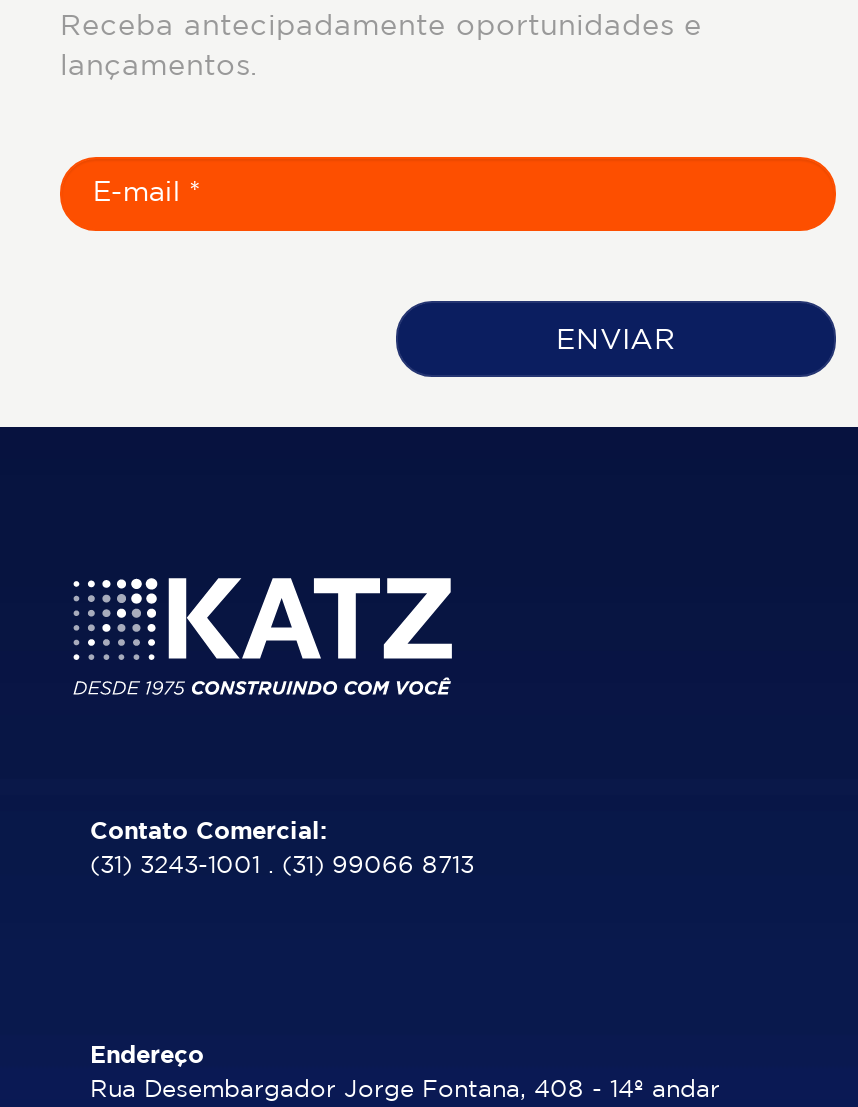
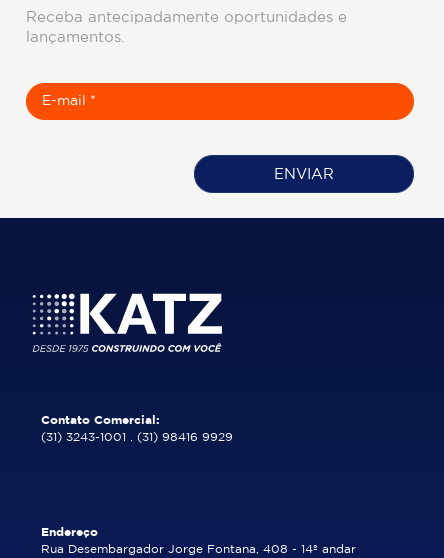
- (31) 3243-1001. (31) 99066 8713
+ (31) 3243-1001. (31) 98416 9929
